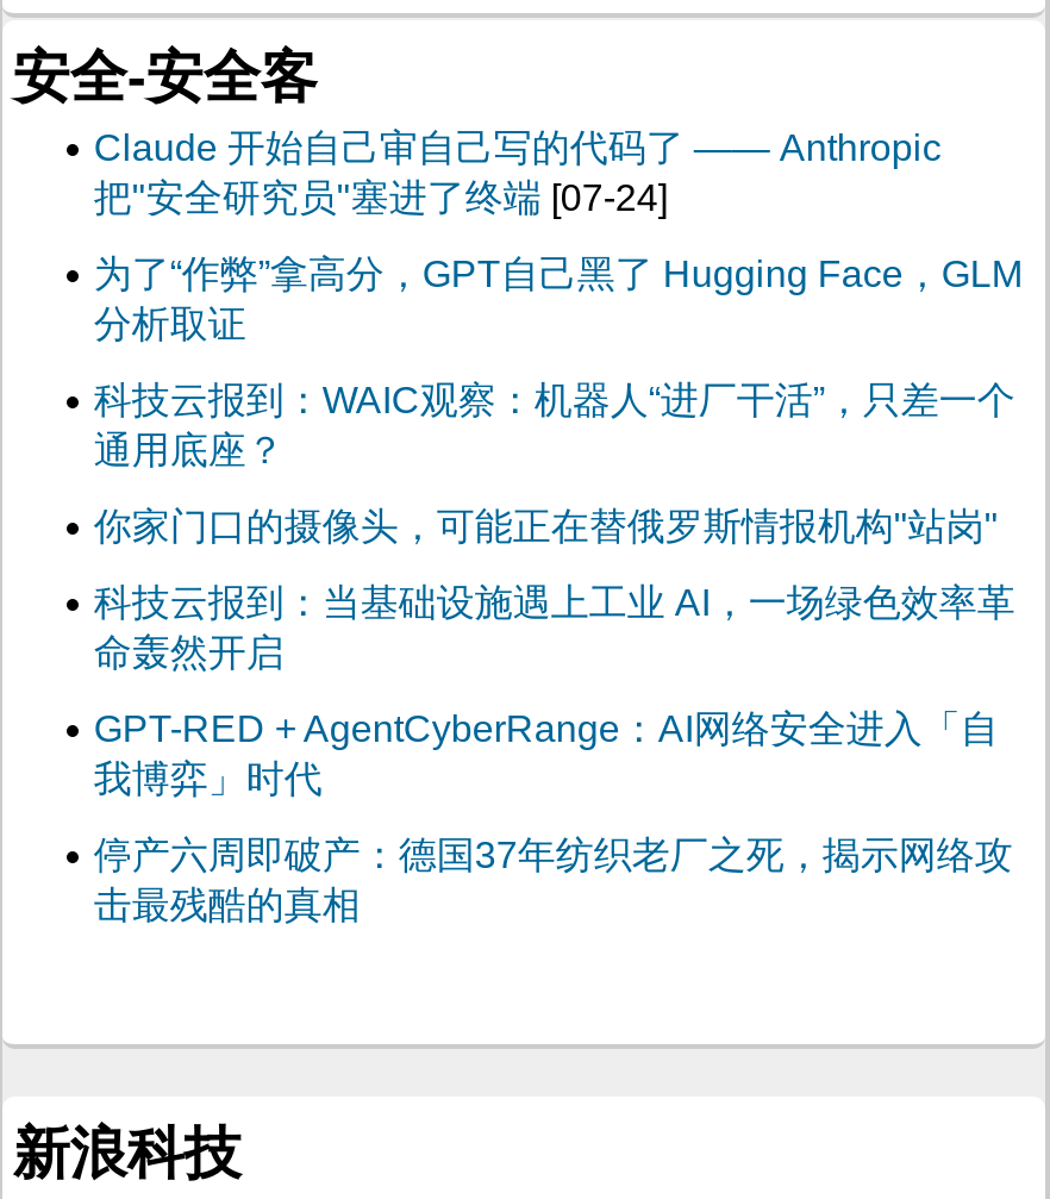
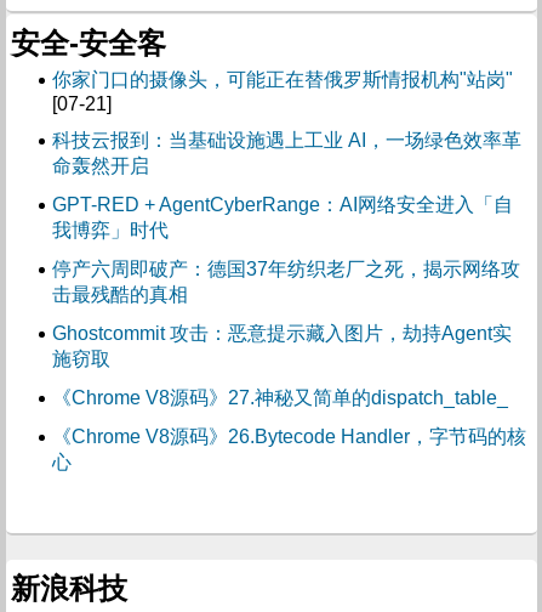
- Claude 开始自己审自己写的代码了 —— Anthropic
- 把"安全研究员"塞进了终端[07-24]
- 为了“作弊”拿高分，GPT自己黑了 Hugging Face，GLM
- 分析取证
- 科技云报到：WAIC观察：机器人“进厂干活”，只差一个
- 通用底座？

moved up: 你家门口的摄像头，可能正在替俄罗斯情报机构"站岗"

+ [07-21]

moved up: 科技云报到：当基础设施遇上工业 AI，一场绿色效率革 | 命轰然开启 | GPT-RED + AgentCyberRange：AI网络安全进入「自 | 我博弈」时代 | 停产六周即破产：德国37年纺织老厂之死，揭示网络攻 | 击最残酷的真相

+ Ghostcommit 攻击：恶意提示藏入图片，劫持Agent实
+ 施窃取
+ 《Chrome V8源码》27.神秘又简单的dispatch_table_
+ 《Chrome V8源码》26.Bytecode Handler，字节码的核
+ 心
